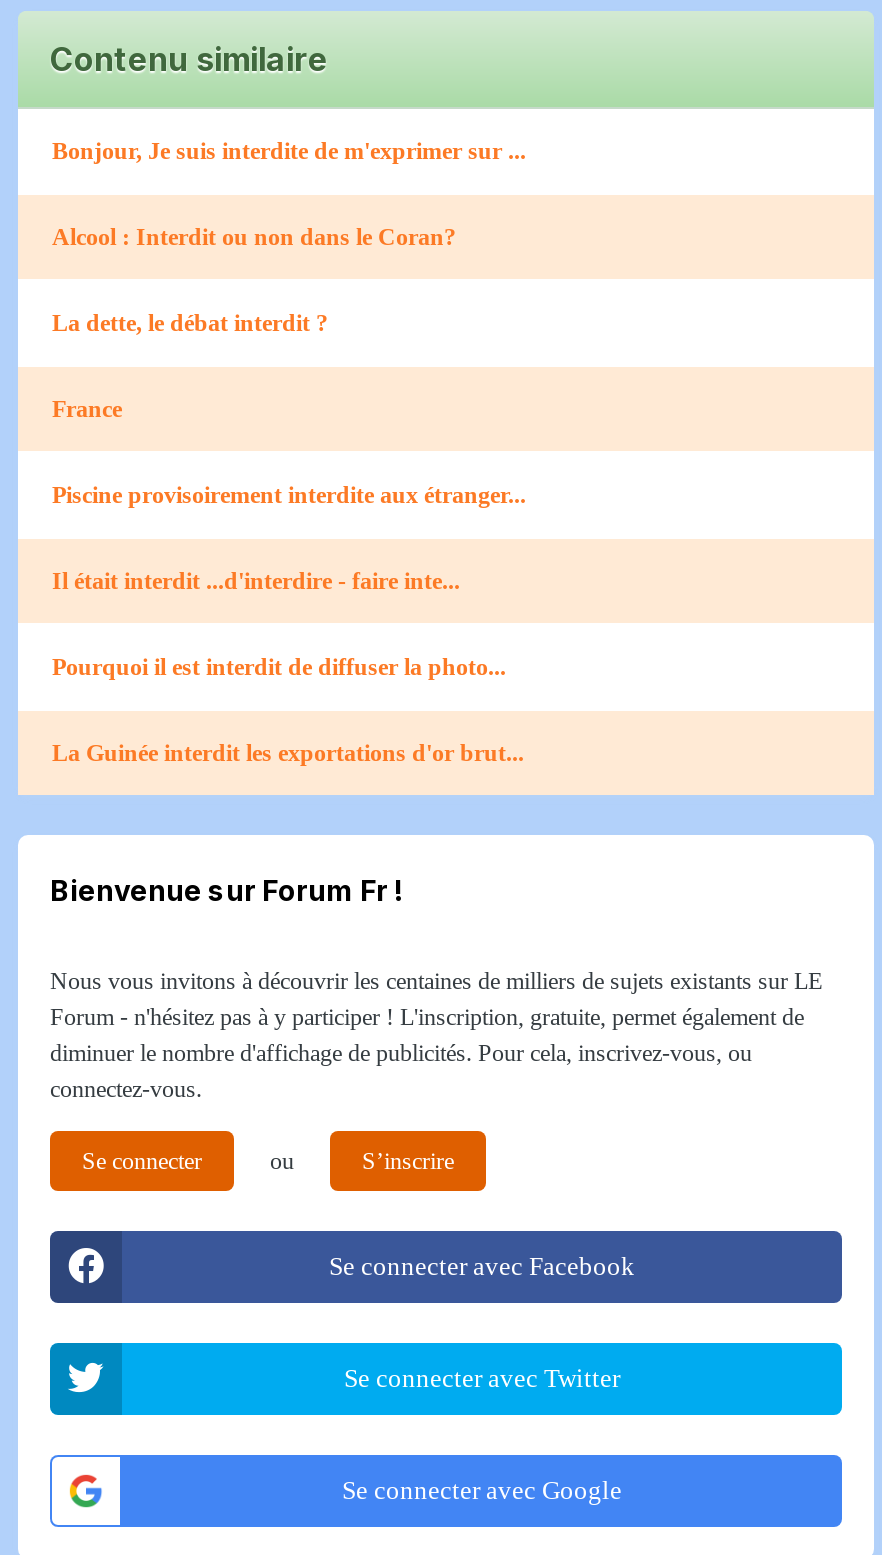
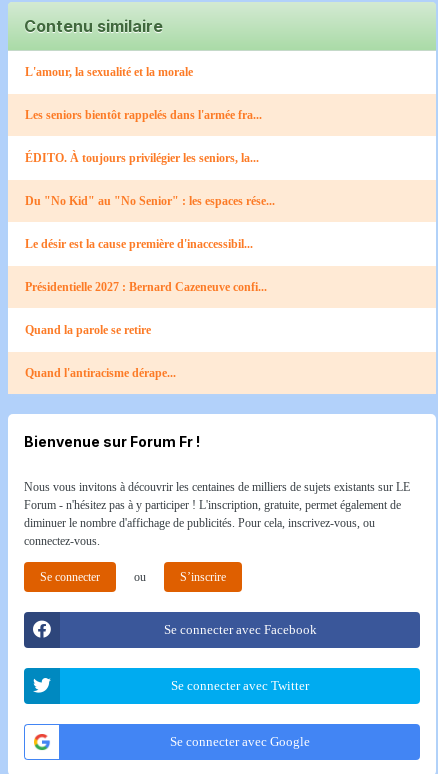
- Bonjour, Je suis interdite de m'exprimer sur ...
+ L'amour, la sexualité et la morale

- Alcool : Interdit ou non dans le Coran?
+ Les seniors bientôt rappelés dans l'armée fra...

- La dette, le débat interdit ?
+ ÉDITO. À toujours privilégier les seniors, la...

- France
+ Du "No Kid" au "No Senior" : les espaces rése...

- Piscine provisoirement interdite aux étranger...
+ Le désir est la cause première d'inaccessibil...

- Il était interdit ...d'interdire - faire inte...
+ Présidentielle 2027 : Bernard Cazeneuve confi...

- Pourquoi il est interdit de diffuser la photo...
+ Quand la parole se retire

- La Guinée interdit les exportations d'or brut...
+ Quand l'antiracisme dérape...
